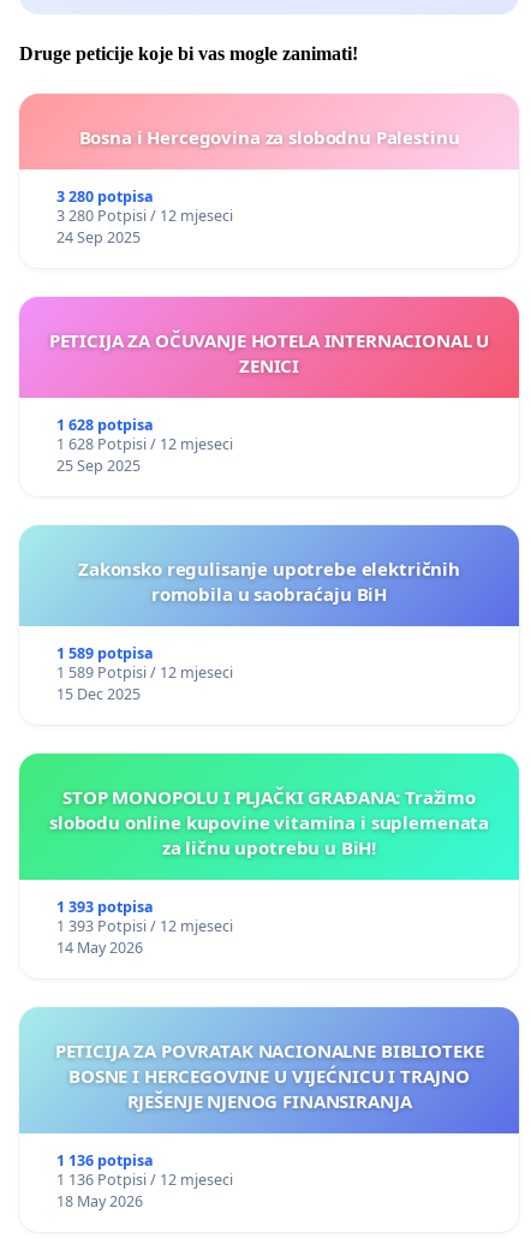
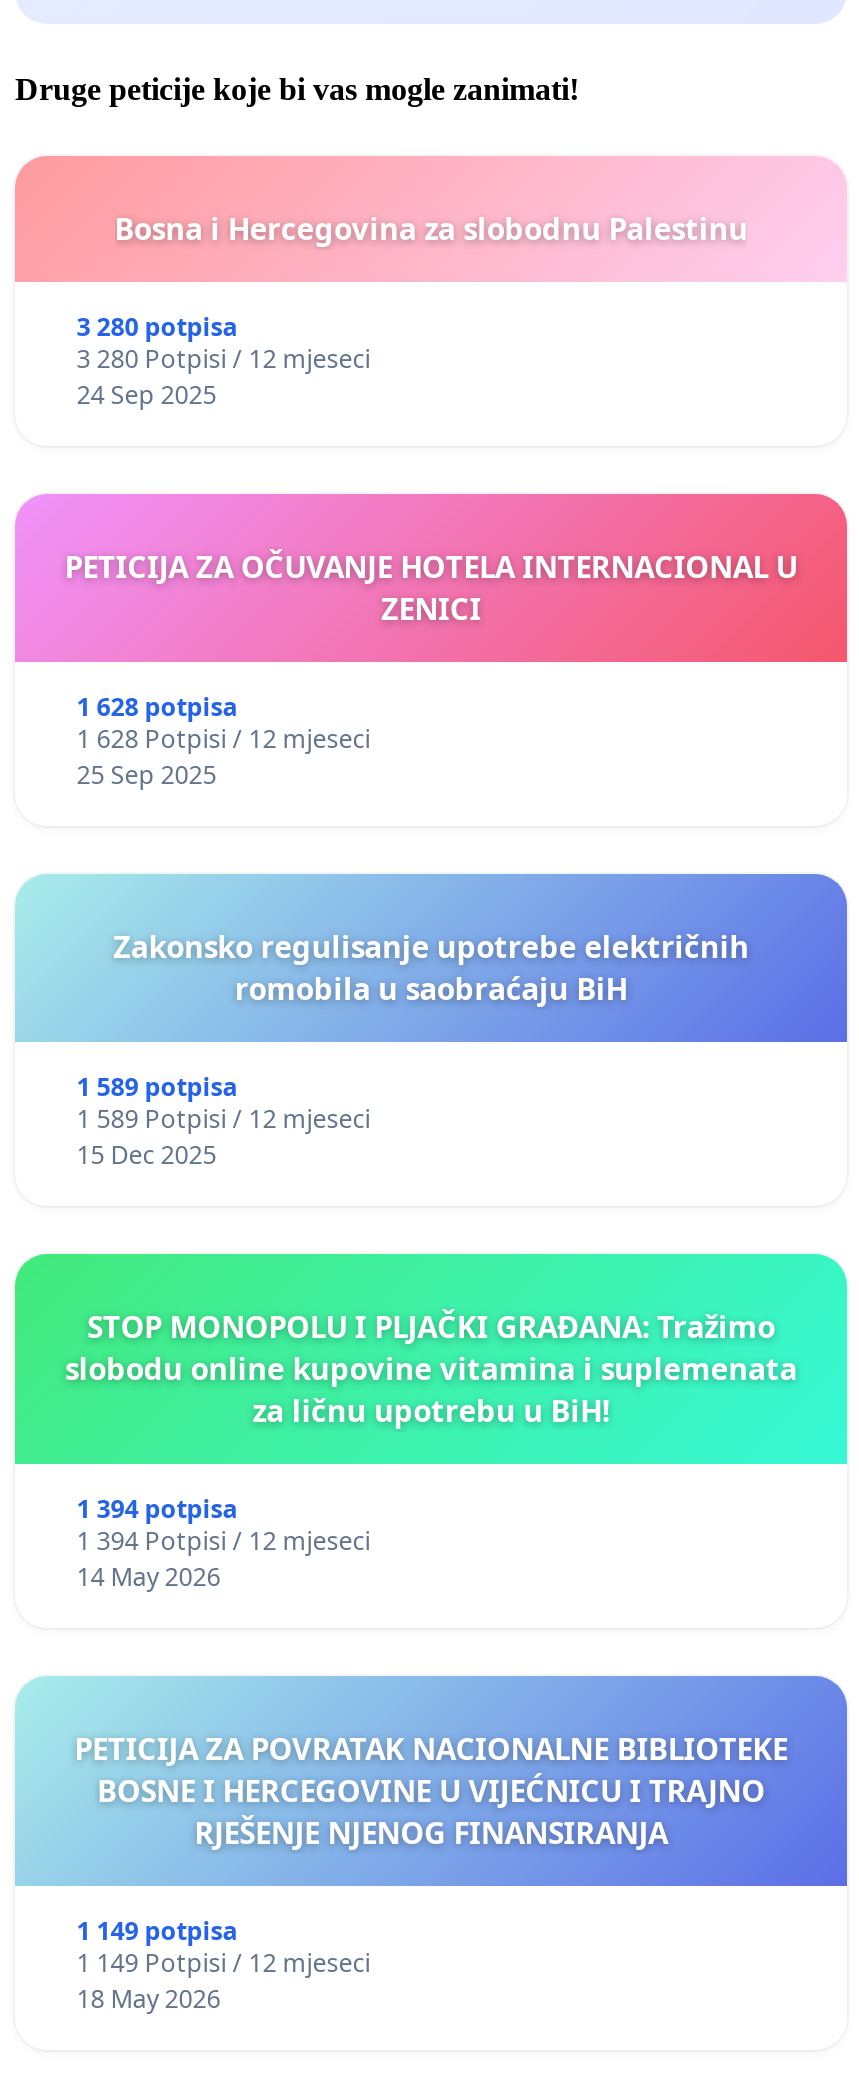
- 1 393 potpisa
+ 1 394 potpisa

- 1 393 Potpisi / 12 mjeseci
+ 1 394 Potpisi / 12 mjeseci

- 1 136 potpisa
+ 1 149 potpisa

- 1 136 Potpisi / 12 mjeseci
+ 1 149 Potpisi / 12 mjeseci
